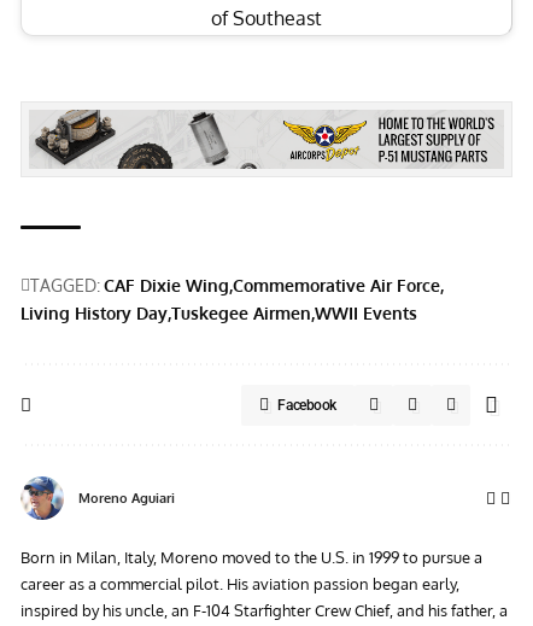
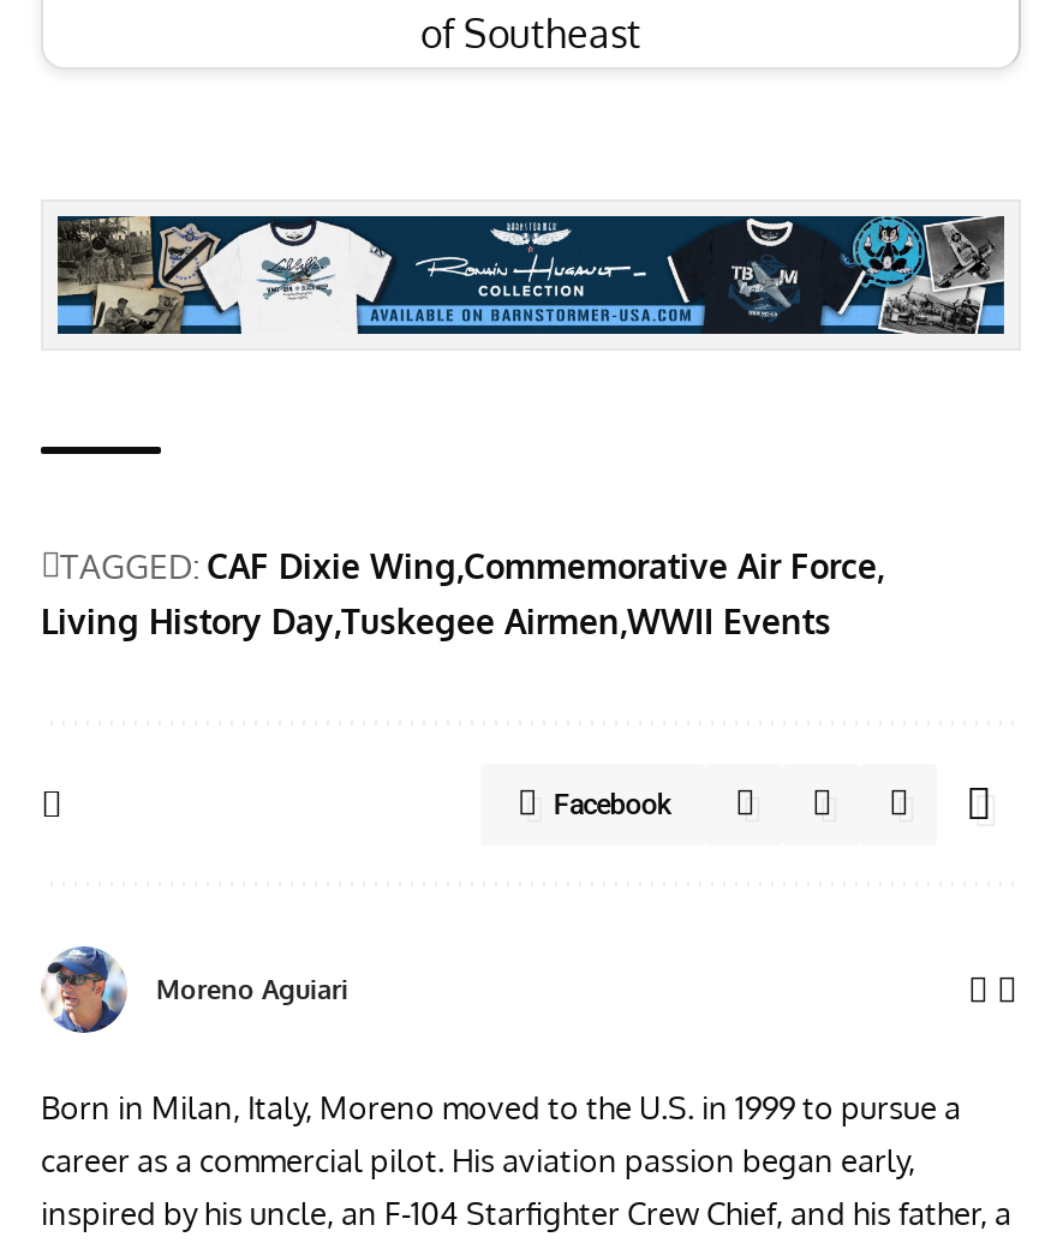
- [image]
+ [image]
